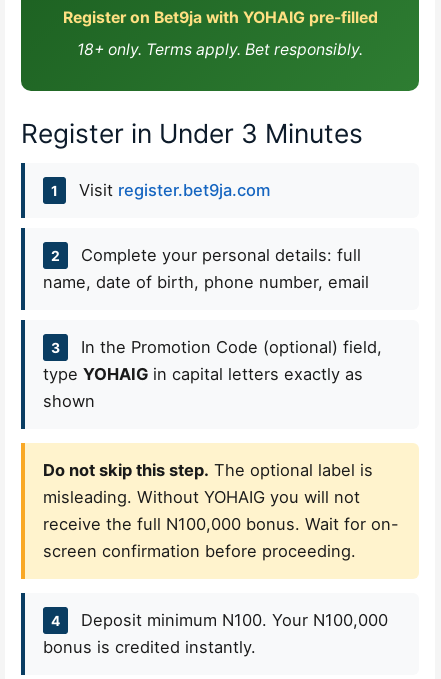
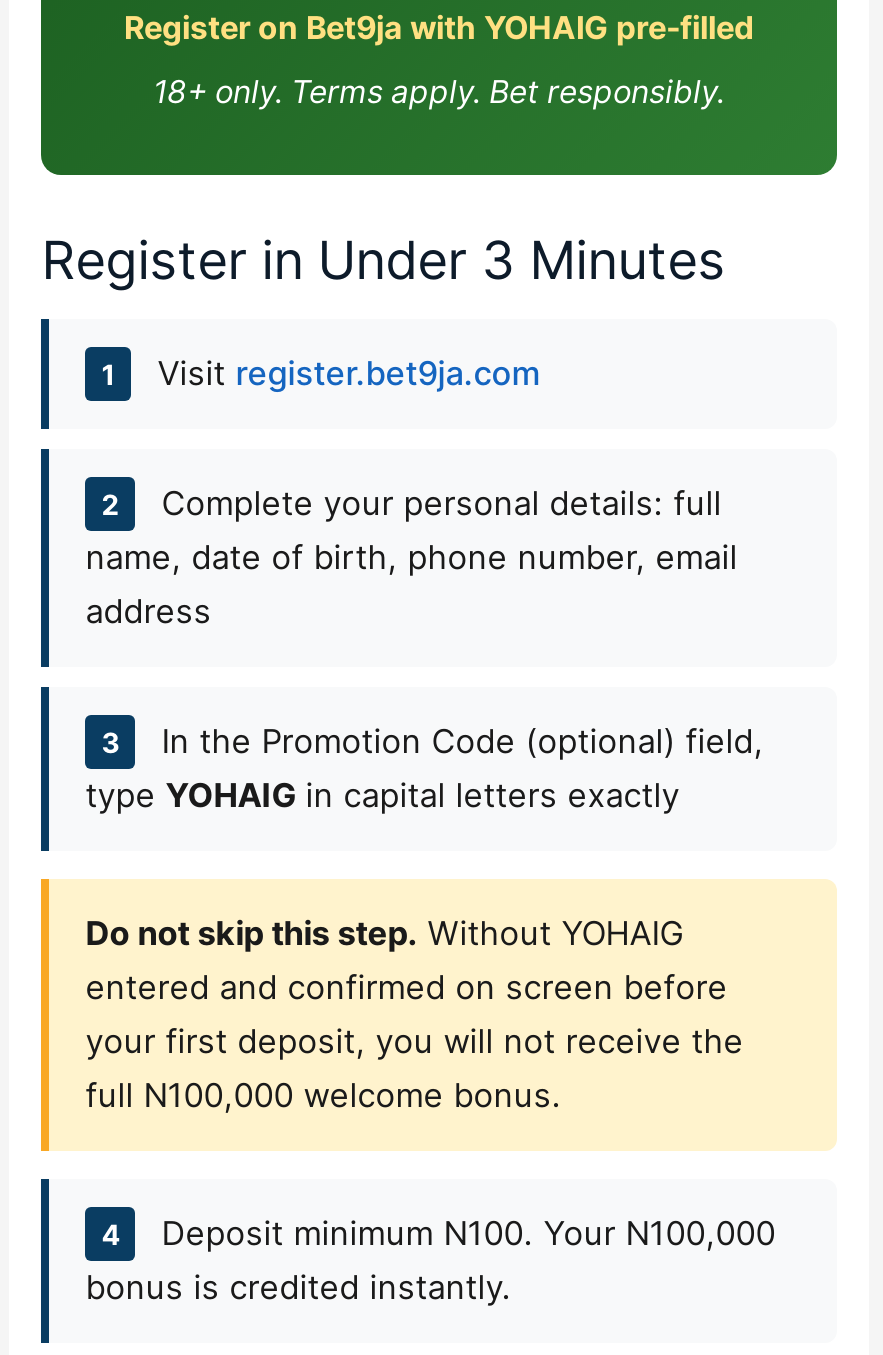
+ address

moved down: 3 | In the Promotion Code (optional) field,

- type YOHAIG in capital letters exactly as
- shown
+ type YOHAIG in capital letters exactly

- Do not skip this step. The optional label is
- misleading. Without YOHAIG you will not
- receive the full N100,000 bonus. Wait for on-
- screen confirmation before proceeding.
+ Do not skip this step. Without YOHAIG
+ entered and confirmed on screen before
+ your first deposit, you will not receive the
+ full N100,000 welcome bonus.
